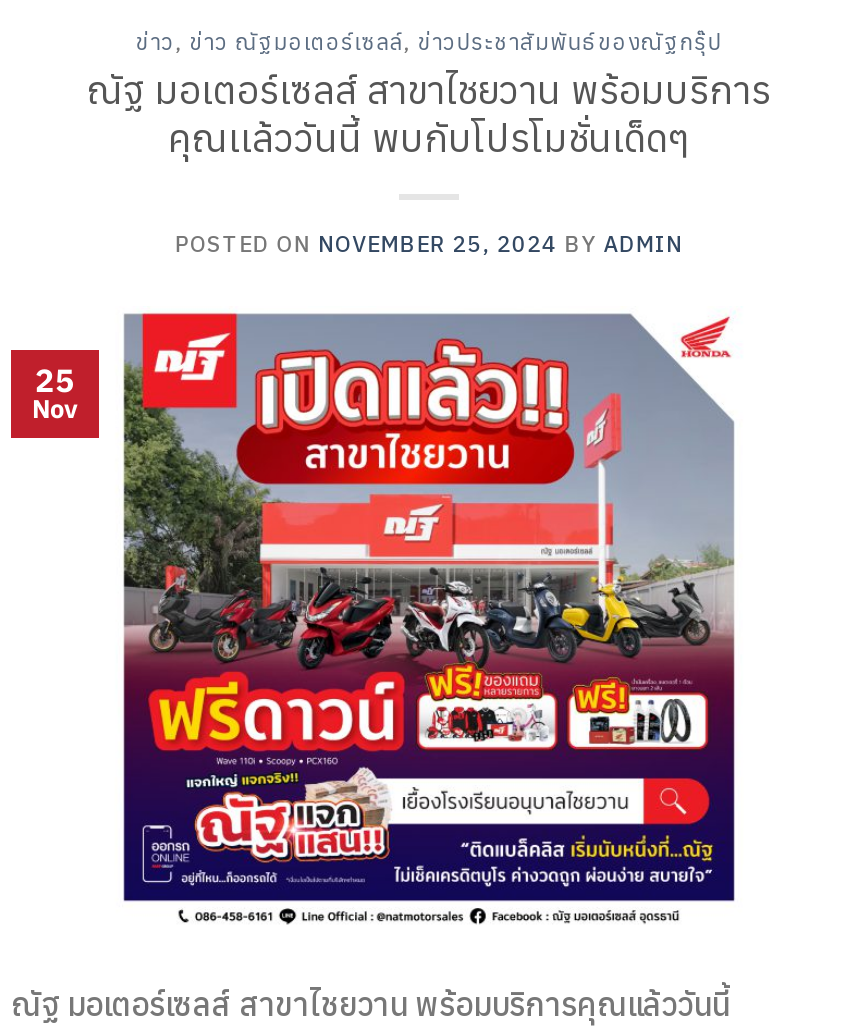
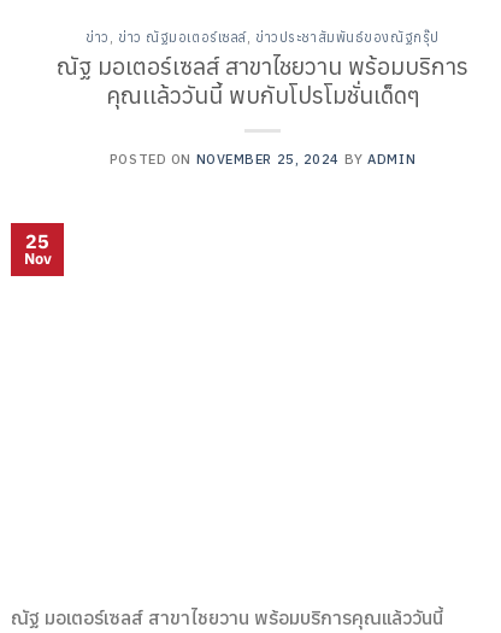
- [image]
